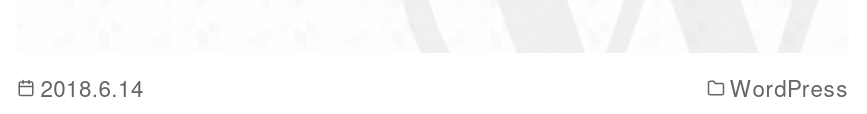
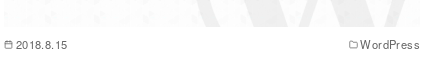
- 2018.6.14
+ 2018.8.15
